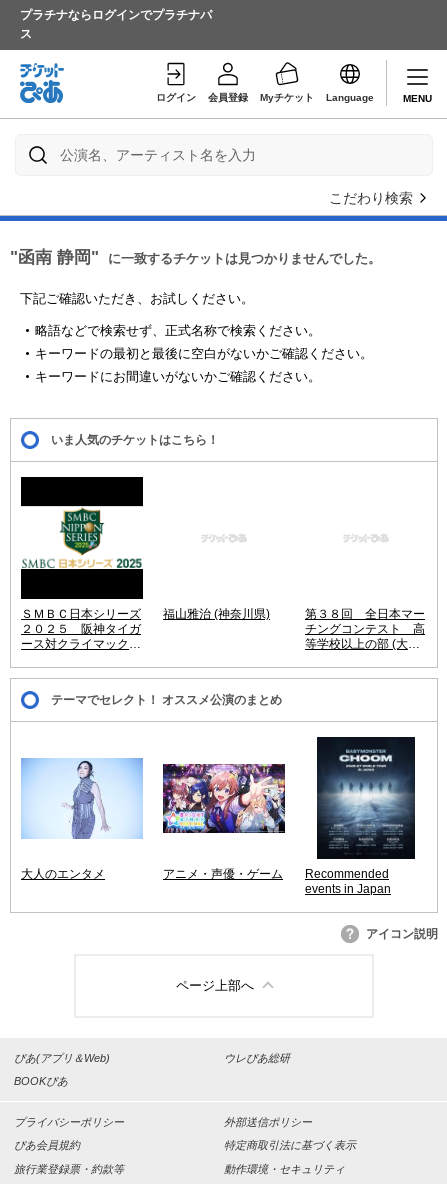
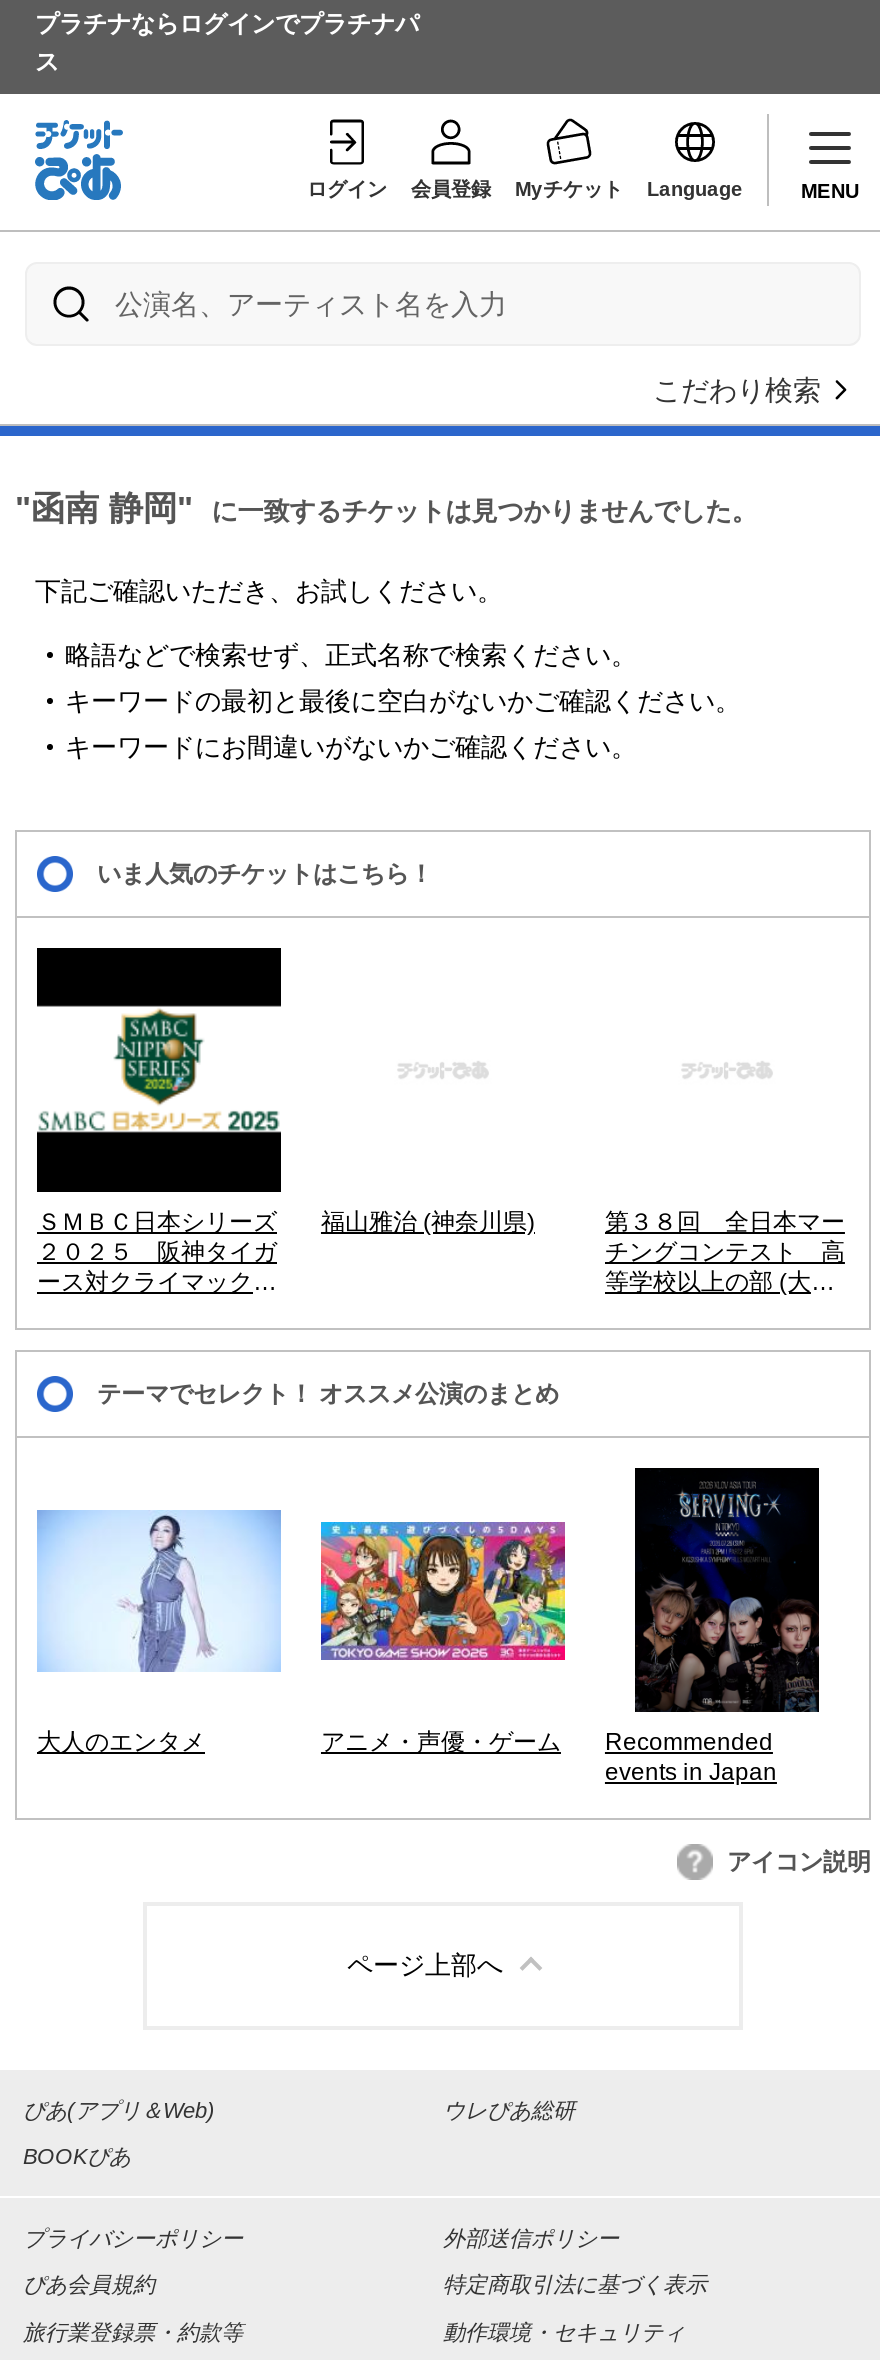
- [image]
+ [image]

- [image]
+ [image]
